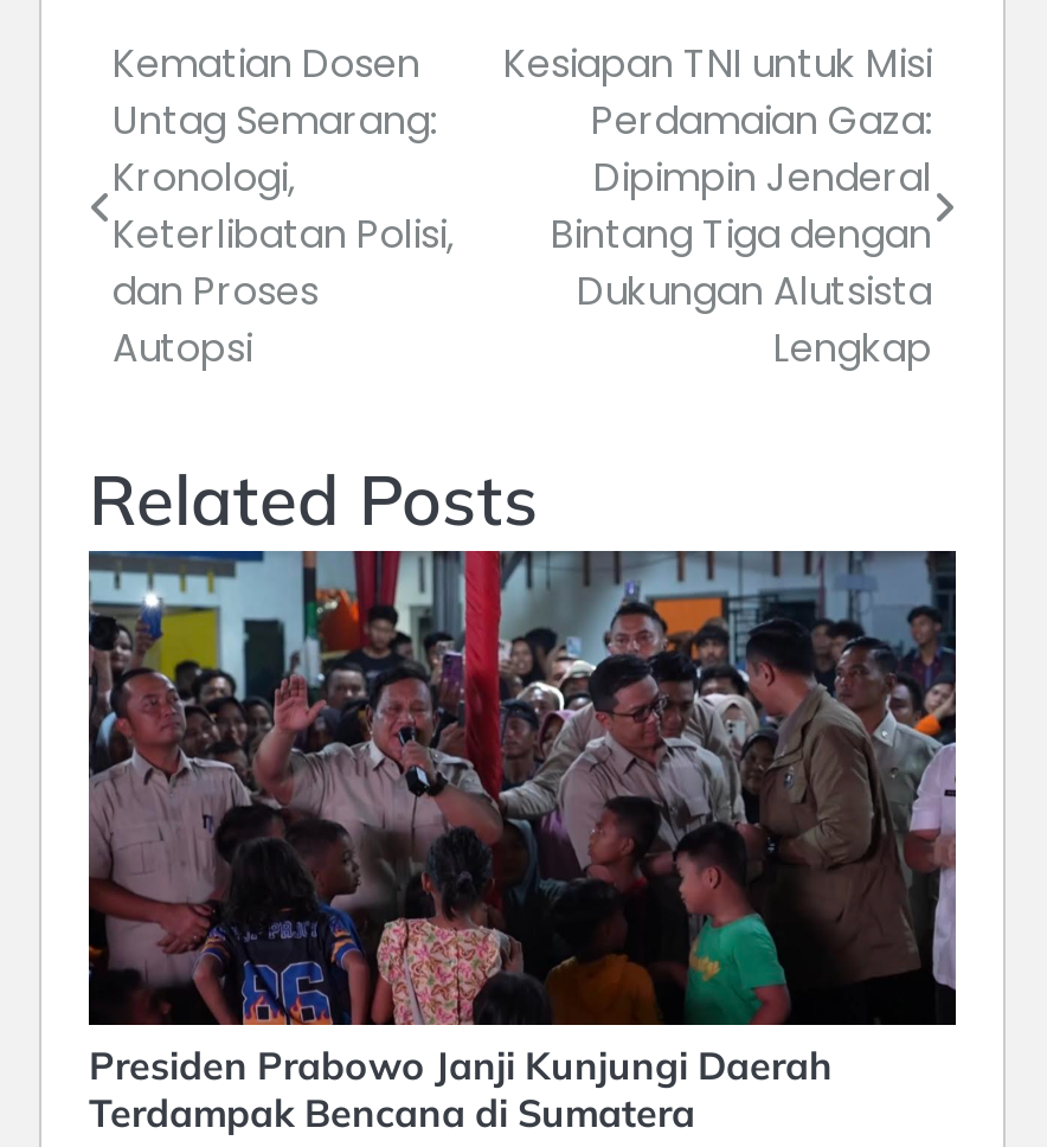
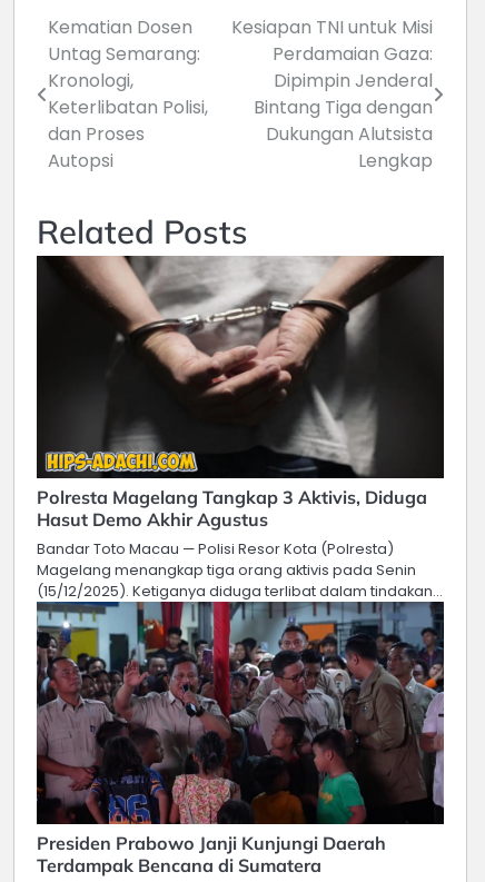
+ [image]
+ Polresta Magelang Tangkap 3 Aktivis, Diduga
+ Hasut Demo Akhir Agustus
+ Bandar Toto Macau — Polisi Resor Kota (Polresta)
+ Magelang menangkap tiga orang aktivis pada Senin
+ (15/12/2025). Ketiganya diduga terlibat dalam tindakan…
